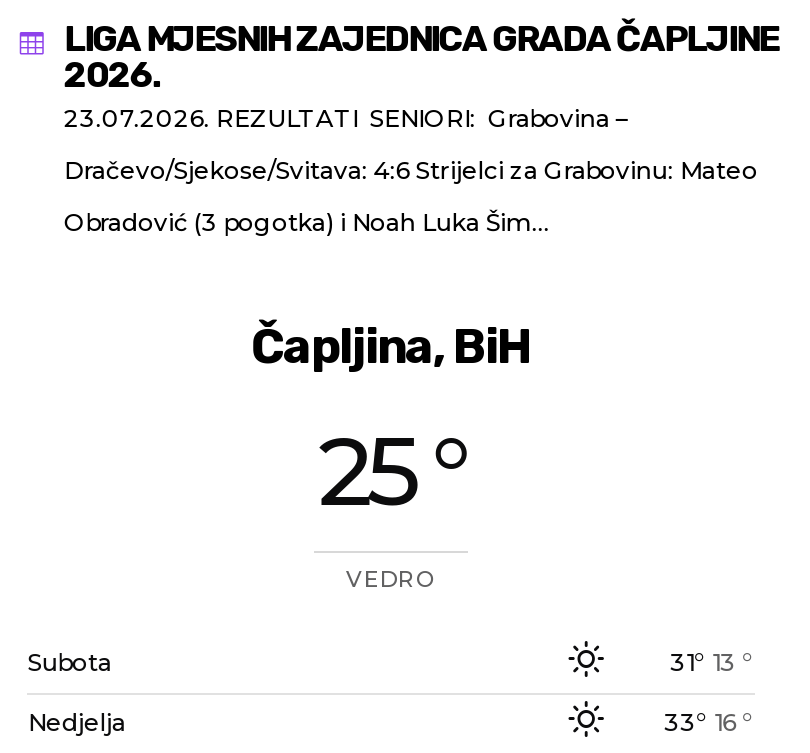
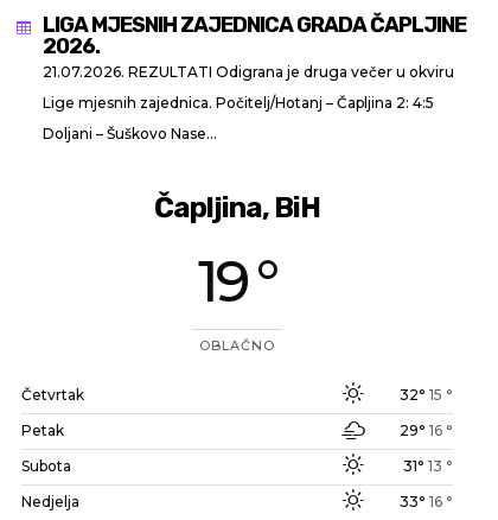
- 23.07.2026. REZULTATI SENIORI: Grabovina –
+ 21.07.2026. REZULTATI Odigrana je druga večer u okviru

- Dračevo/Sjekose/Svitava: 4:6 Strijelci za Grabovinu: Mateo
+ Lige mjesnih zajednica. Počitelj/Hotanj – Čapljina 2: 4:5

- Obradović (3 pogotka) i Noah Luka Šim...
+ Doljani – Šuškovo Nase...

- 25 °
- VEDRO
+ 19 °
+ OBLAČNO
+ Četvrtak
+ 32° 15 °
+ Petak
+ 29° 16 °
